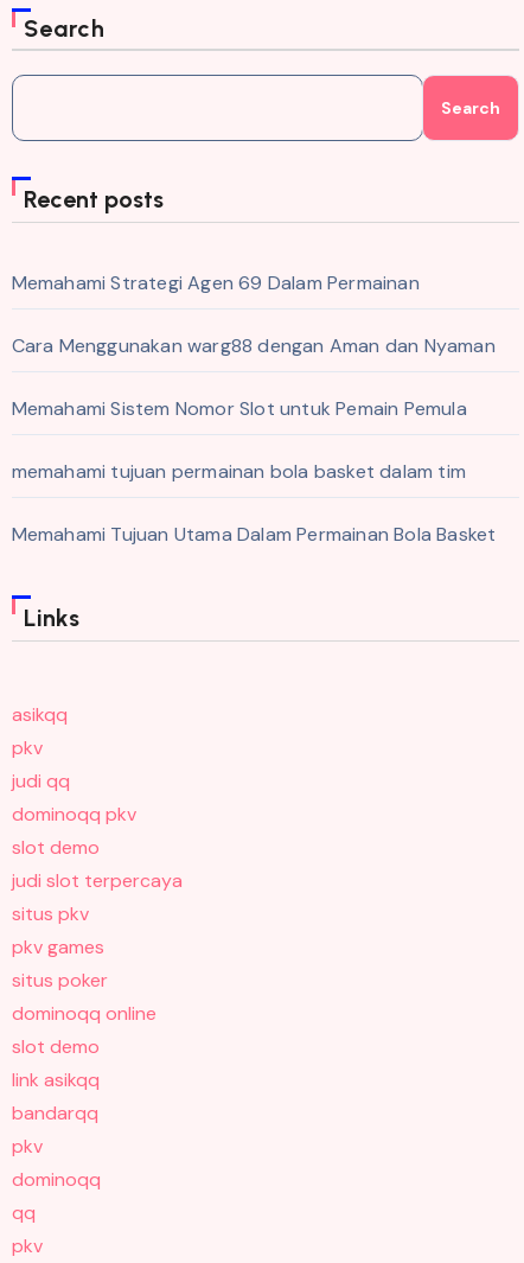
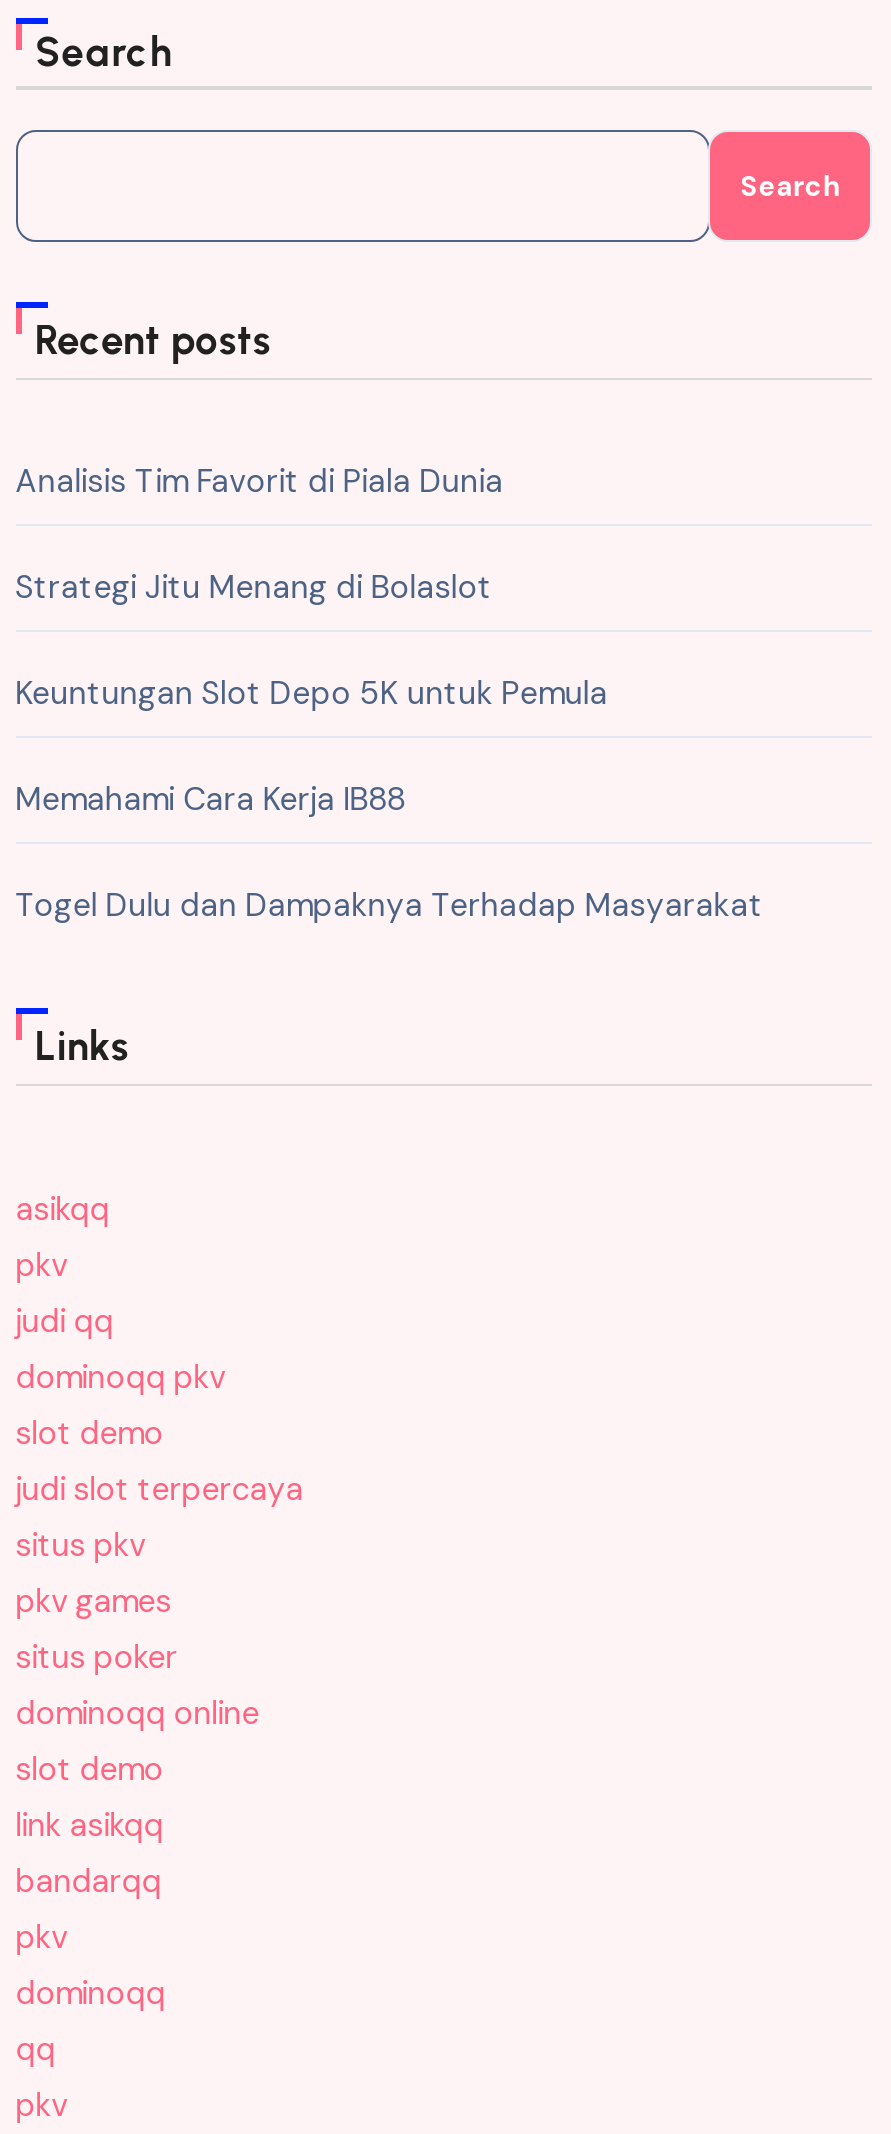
- Memahami Strategi Agen 69 Dalam Permainan
+ Analisis Tim Favorit di Piala Dunia

- Cara Menggunakan warg88 dengan Aman dan Nyaman
+ Strategi Jitu Menang di Bolaslot

- Memahami Sistem Nomor Slot untuk Pemain Pemula
+ Keuntungan Slot Depo 5K untuk Pemula

- memahami tujuan permainan bola basket dalam tim
+ Memahami Cara Kerja IB88

- Memahami Tujuan Utama Dalam Permainan Bola Basket
+ Togel Dulu dan Dampaknya Terhadap Masyarakat
